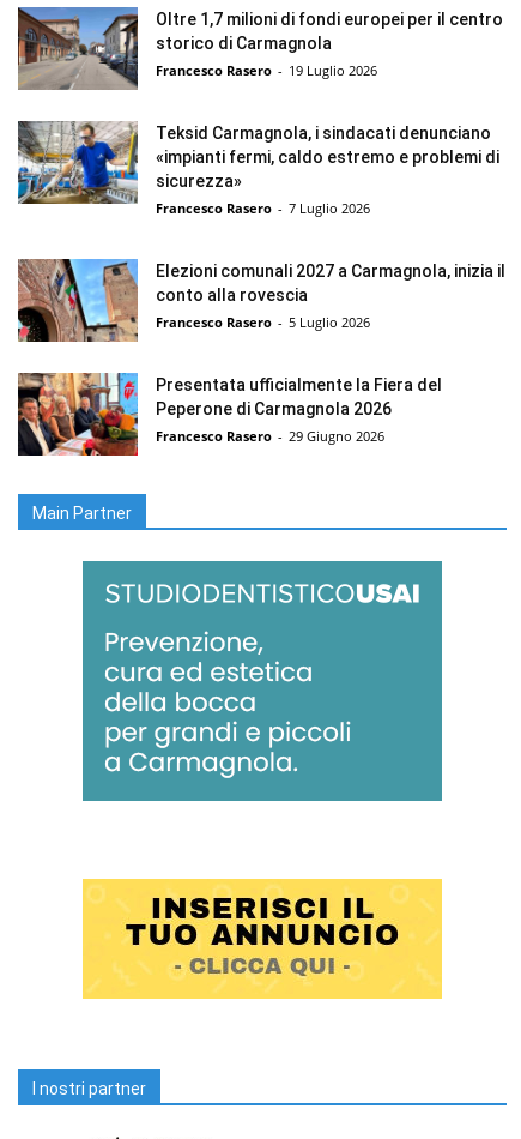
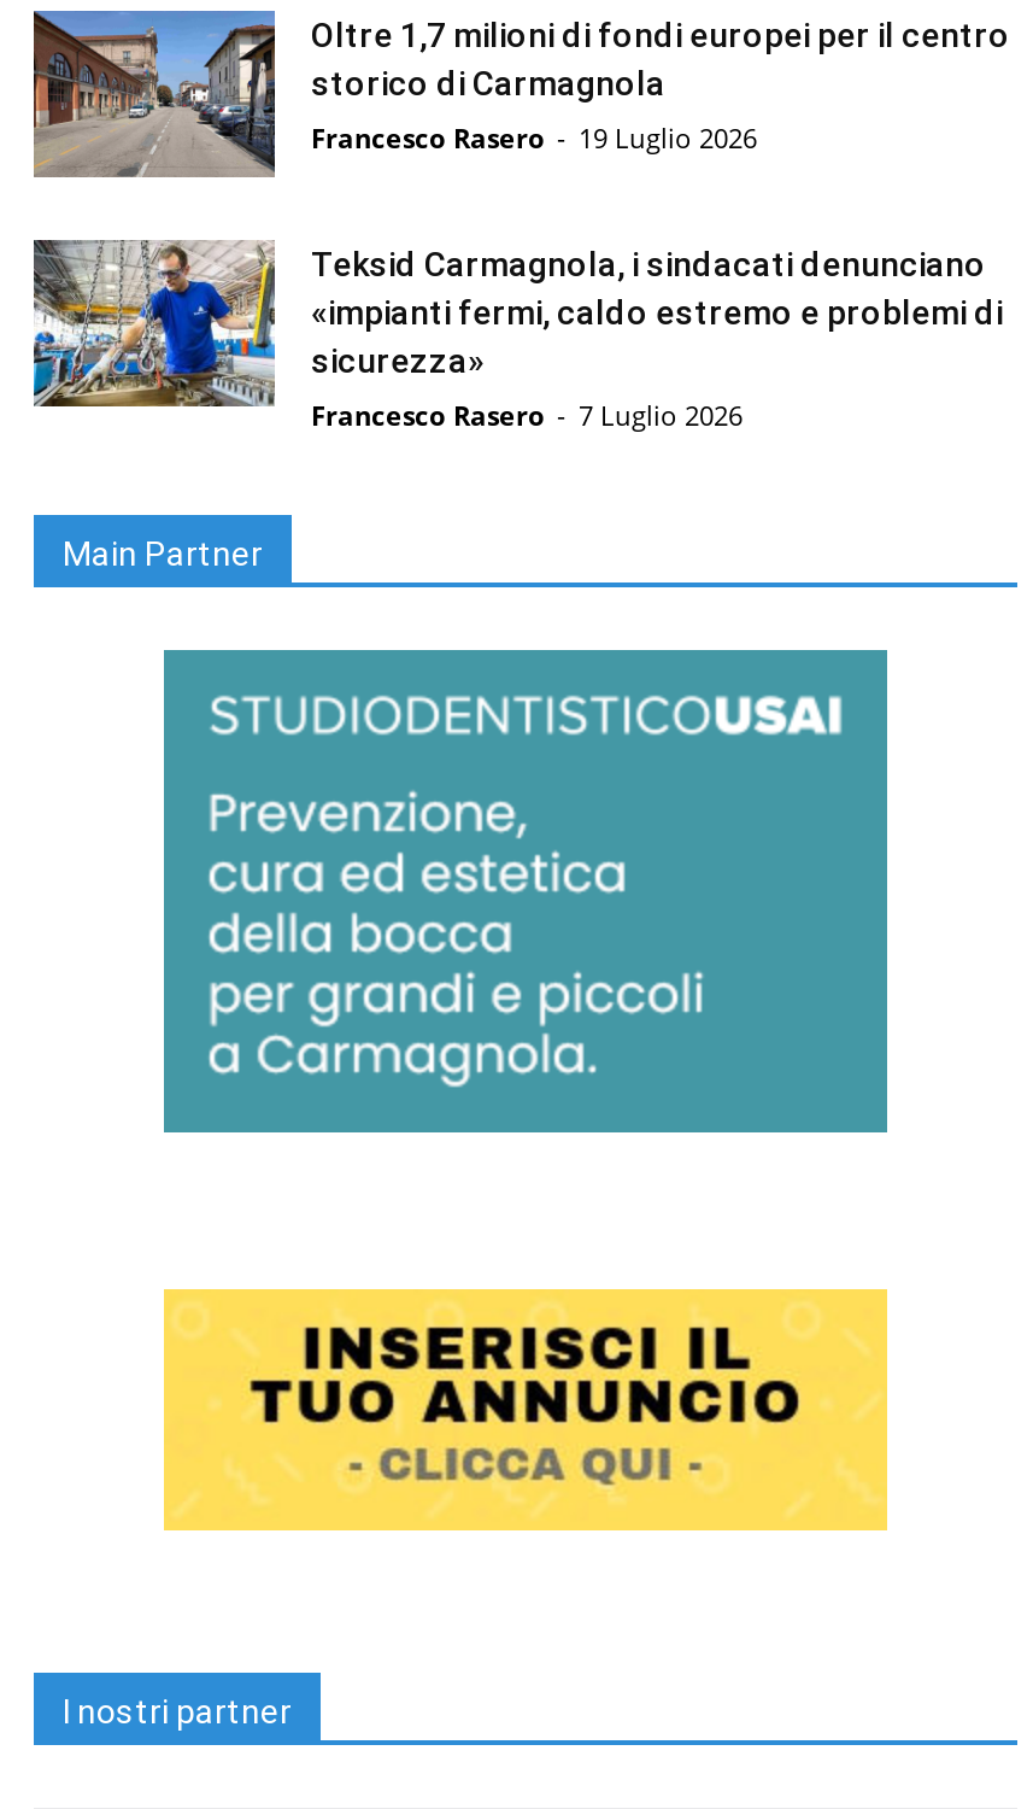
- [image]
- Elezioni comunali 2027 a Carmagnola, inizia il
- conto alla rovescia
- Francesco Rasero - 5 Luglio 2026
- Presentata ufficialmente la Fiera del
- Peperone di Carmagnola 2026
- Francesco Rasero - 29 Giugno 2026

- [image]
